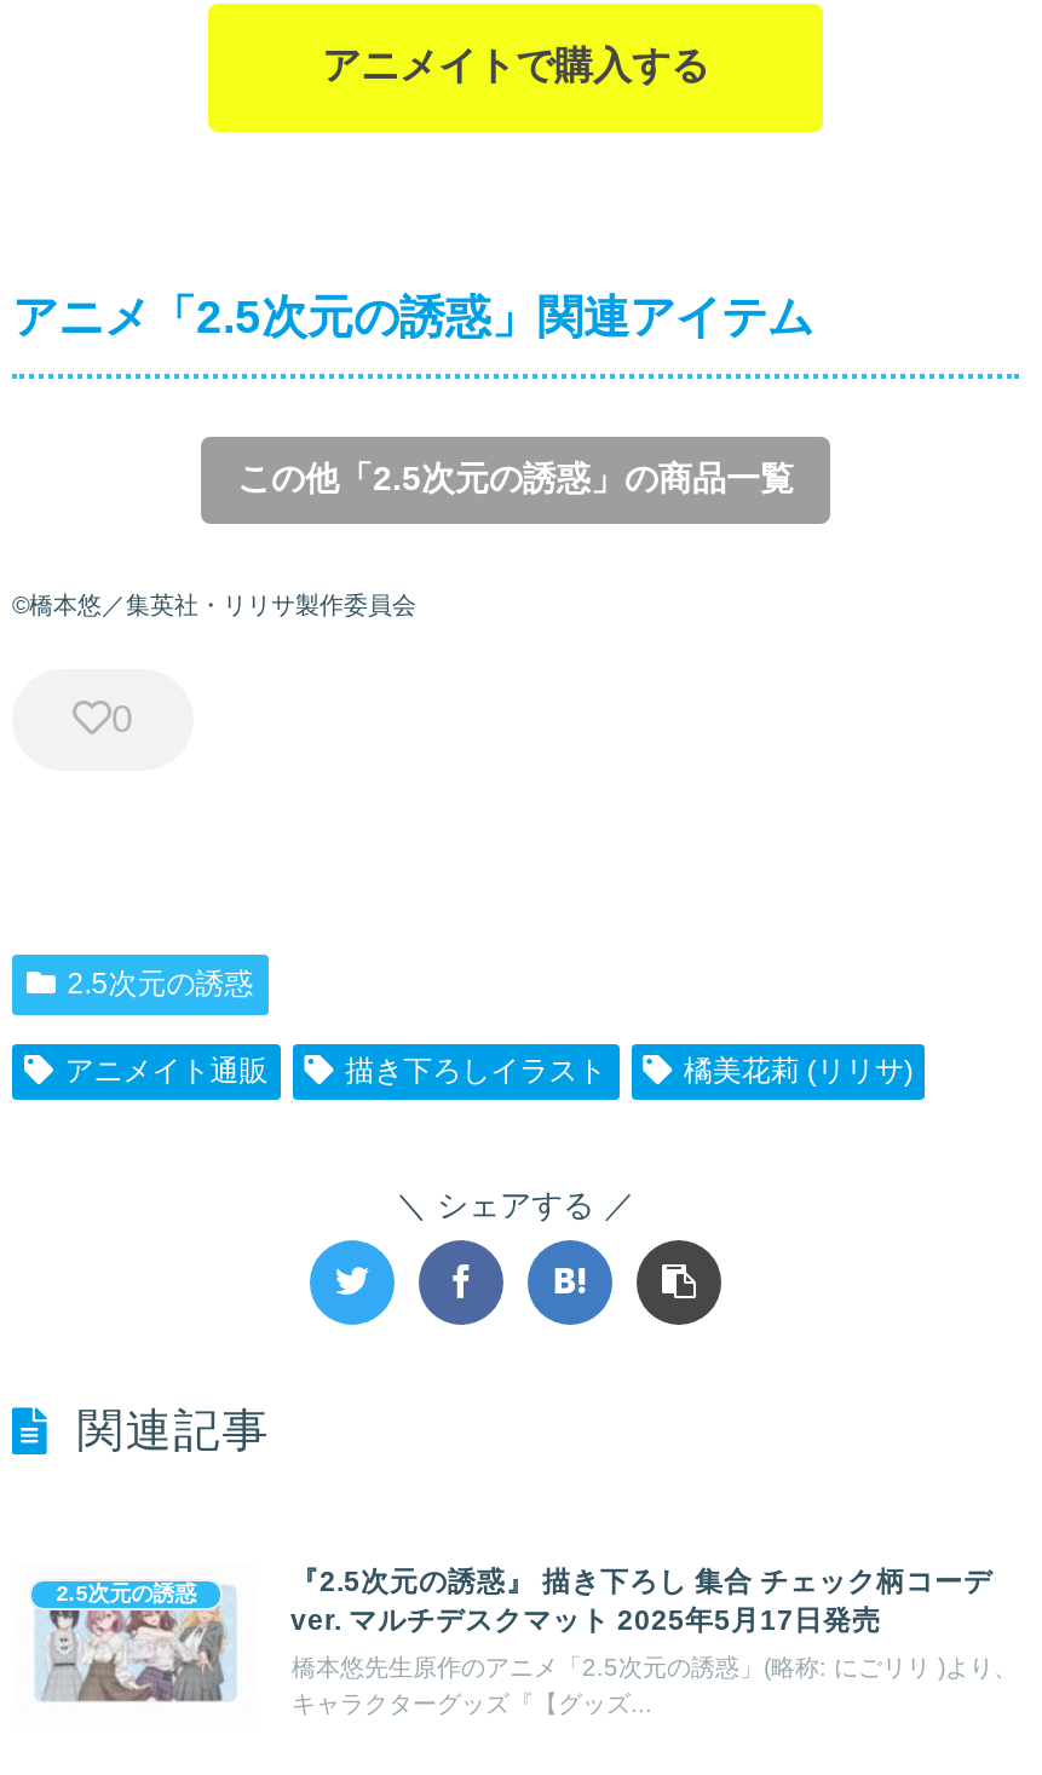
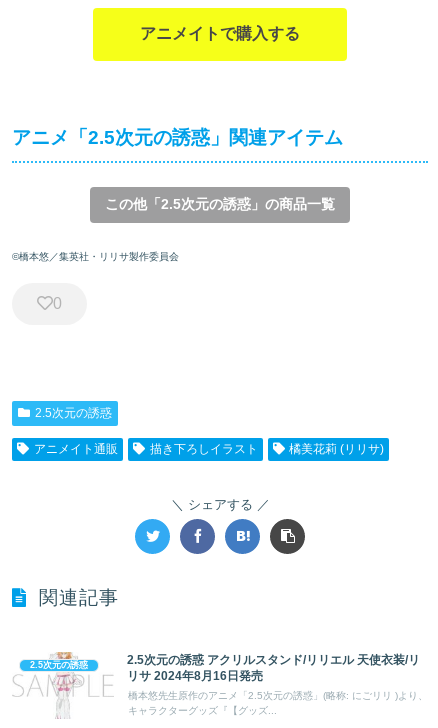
- [image]
- 『2.5次元の誘惑』 描き下ろし 集合 チェック柄コーデ
- ver. マルチデスクマット 2025年5月17日発売
+ [image]
+ 2.5次元の誘惑 アクリルスタンド/リリエル 天使衣装/リ
+ リサ 2024年8月16日発売
